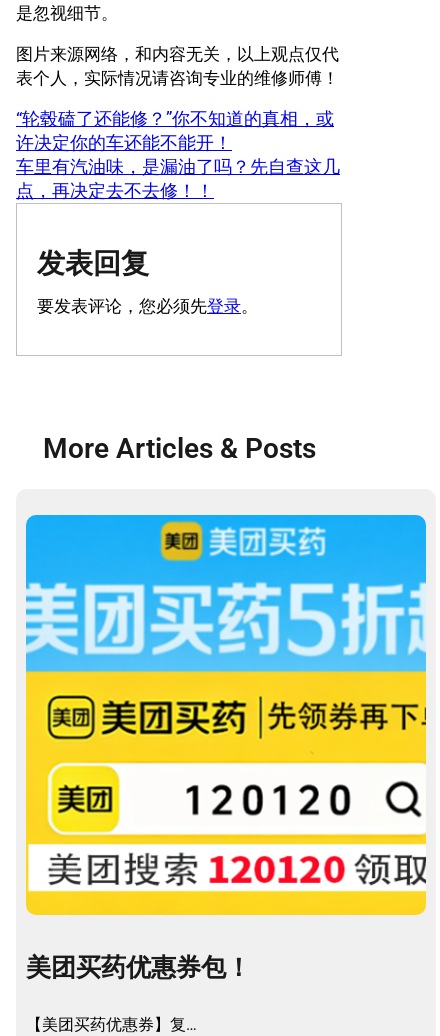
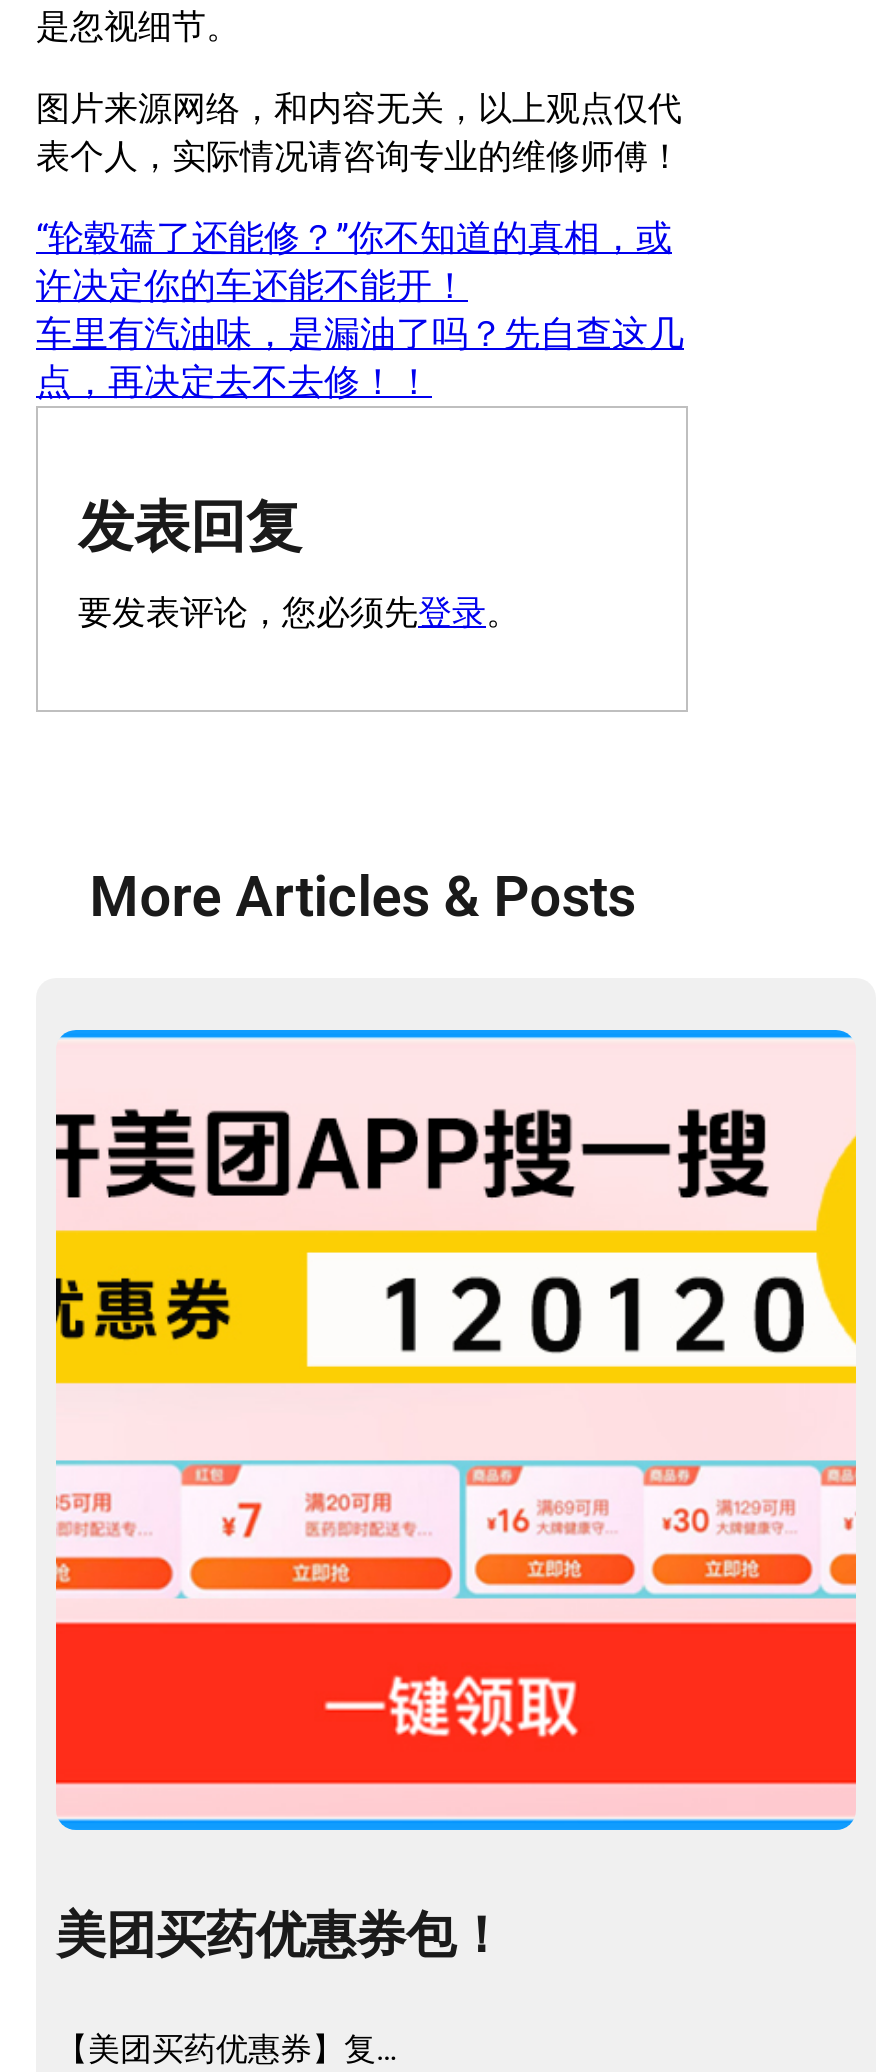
- [image]
+ [image]
